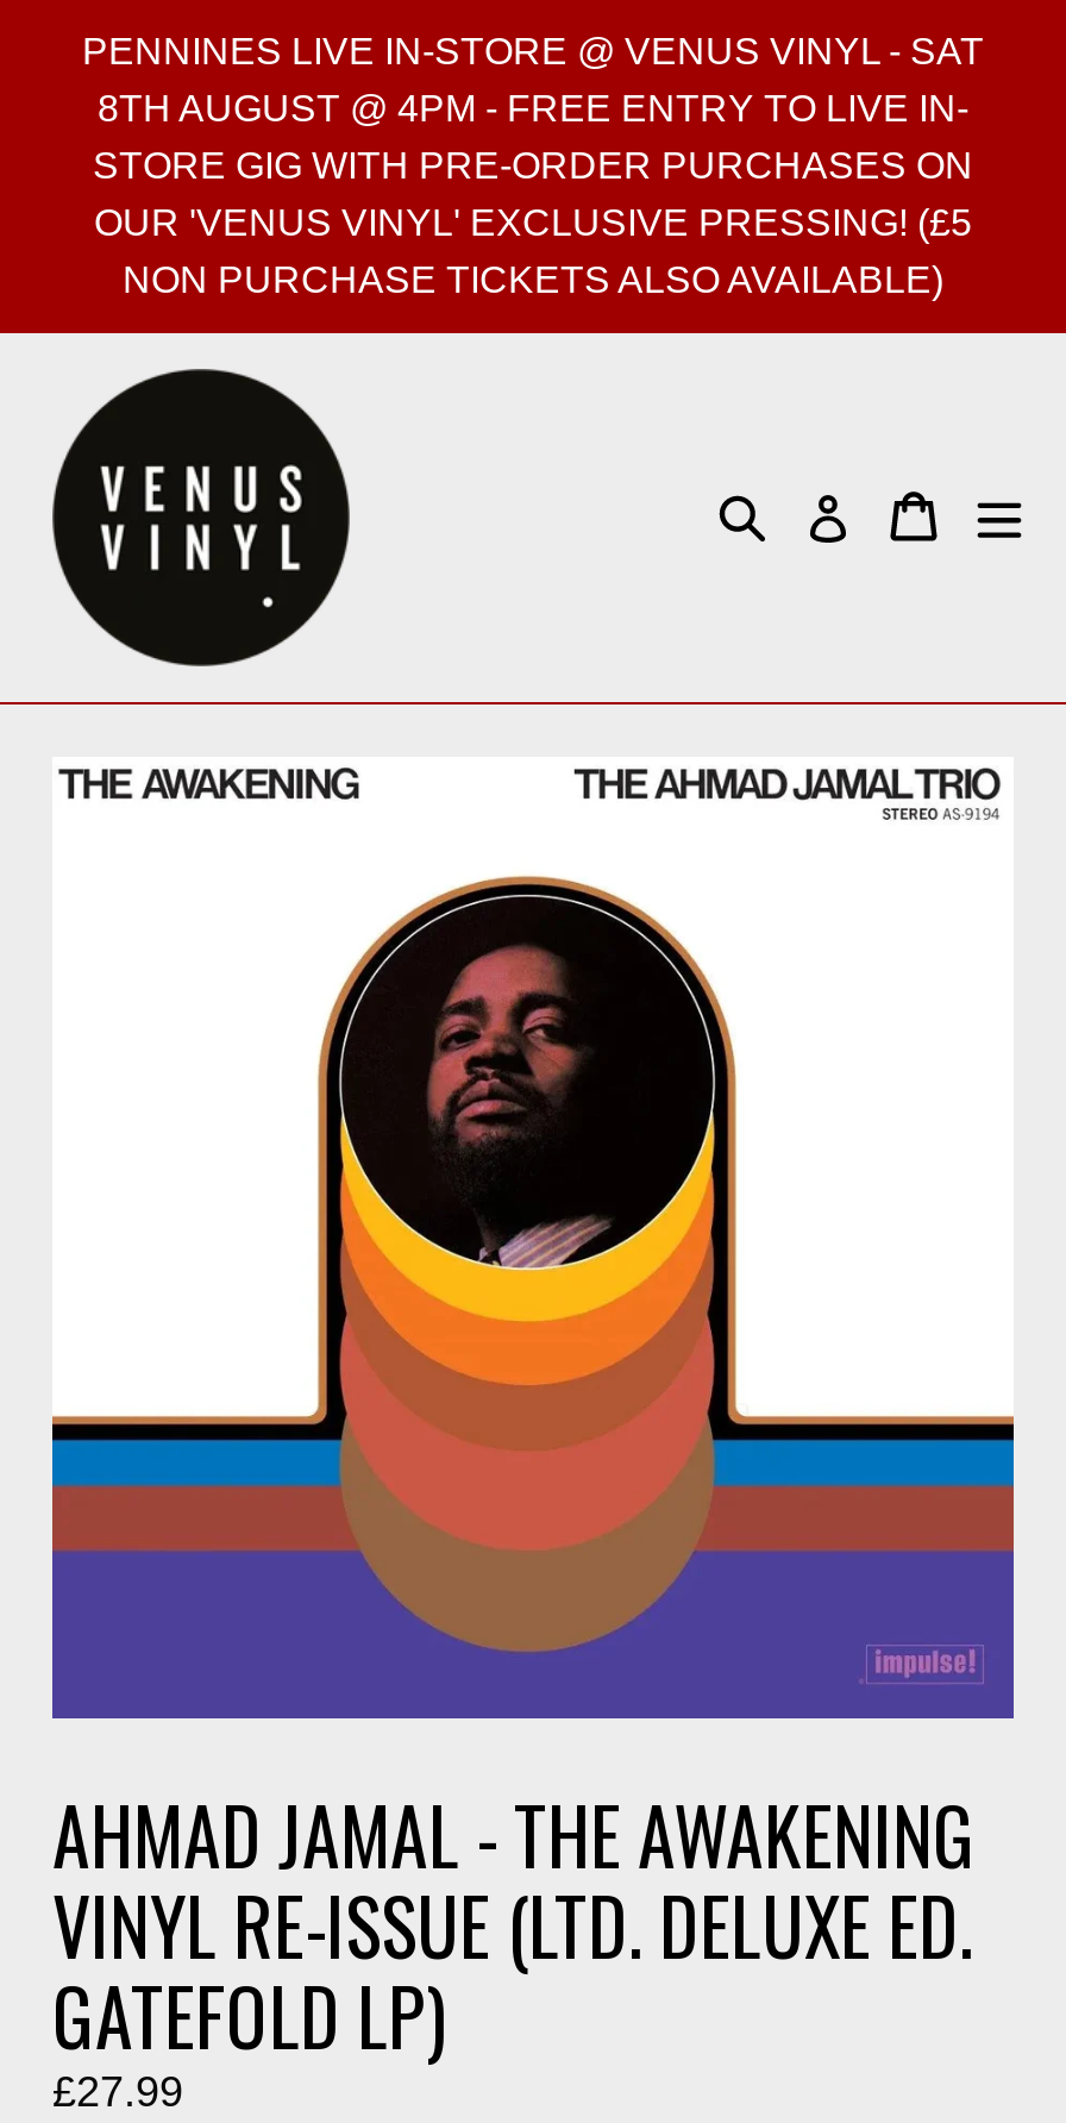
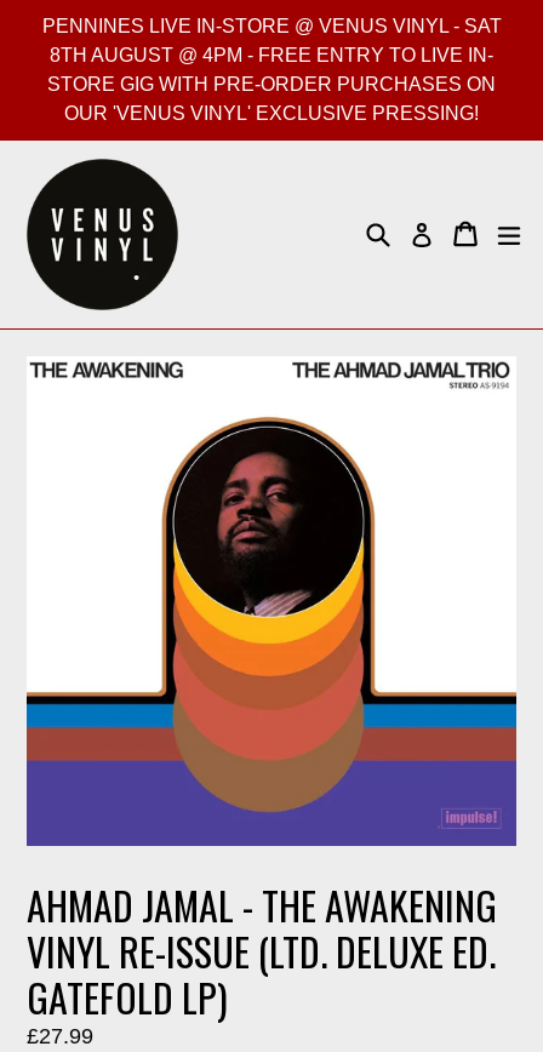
- OUR 'VENUS VINYL' EXCLUSIVE PRESSING! (£5
- NON PURCHASE TICKETS ALSO AVAILABLE)
+ OUR 'VENUS VINYL' EXCLUSIVE PRESSING!
